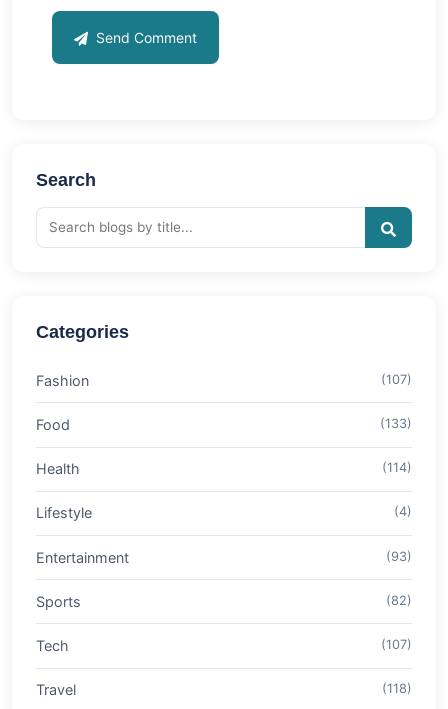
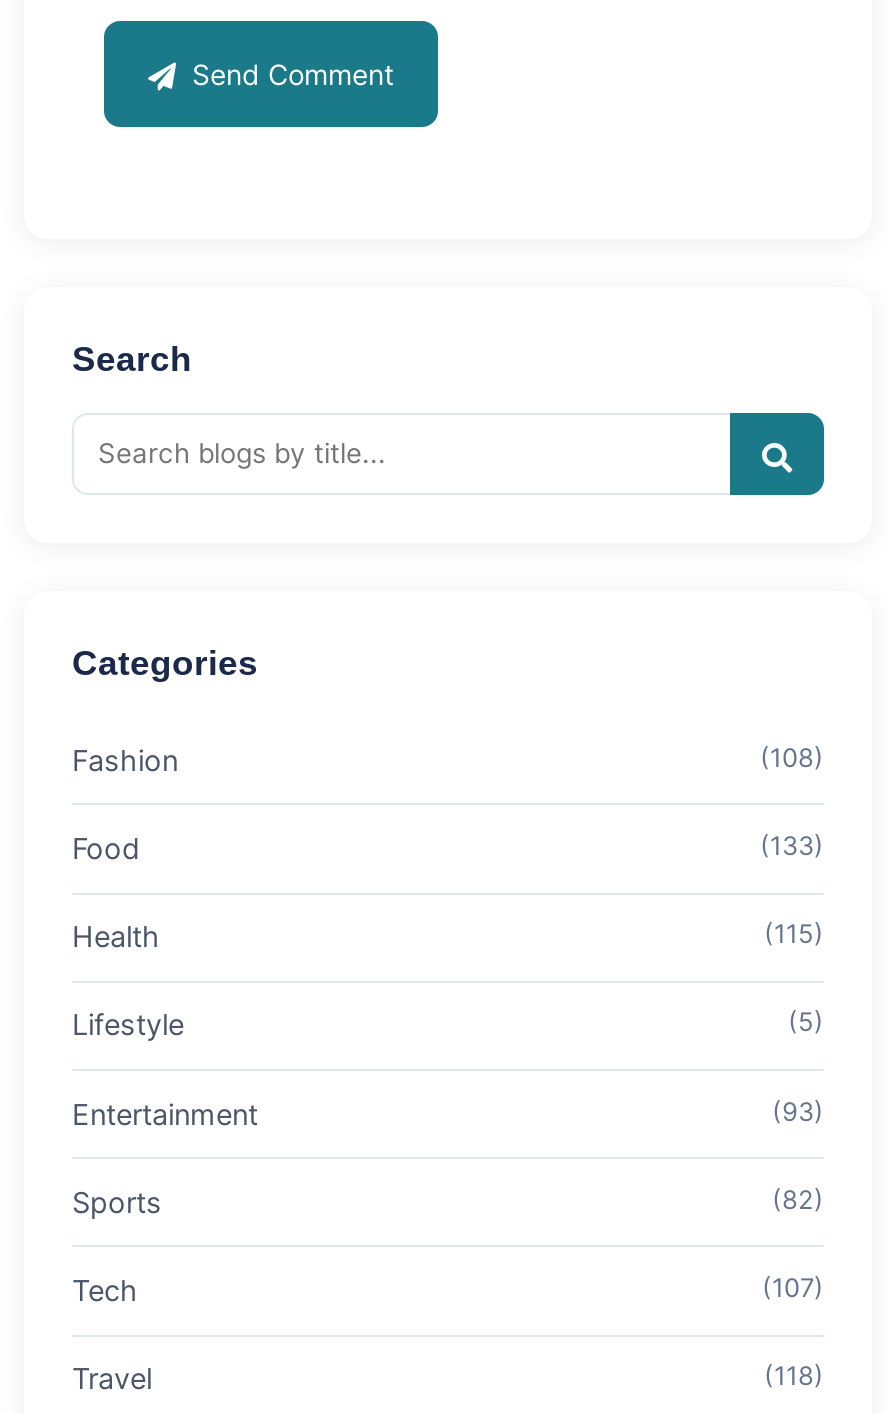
- (107)
+ (108)

- (114)
+ (115)

- (4)
+ (5)
